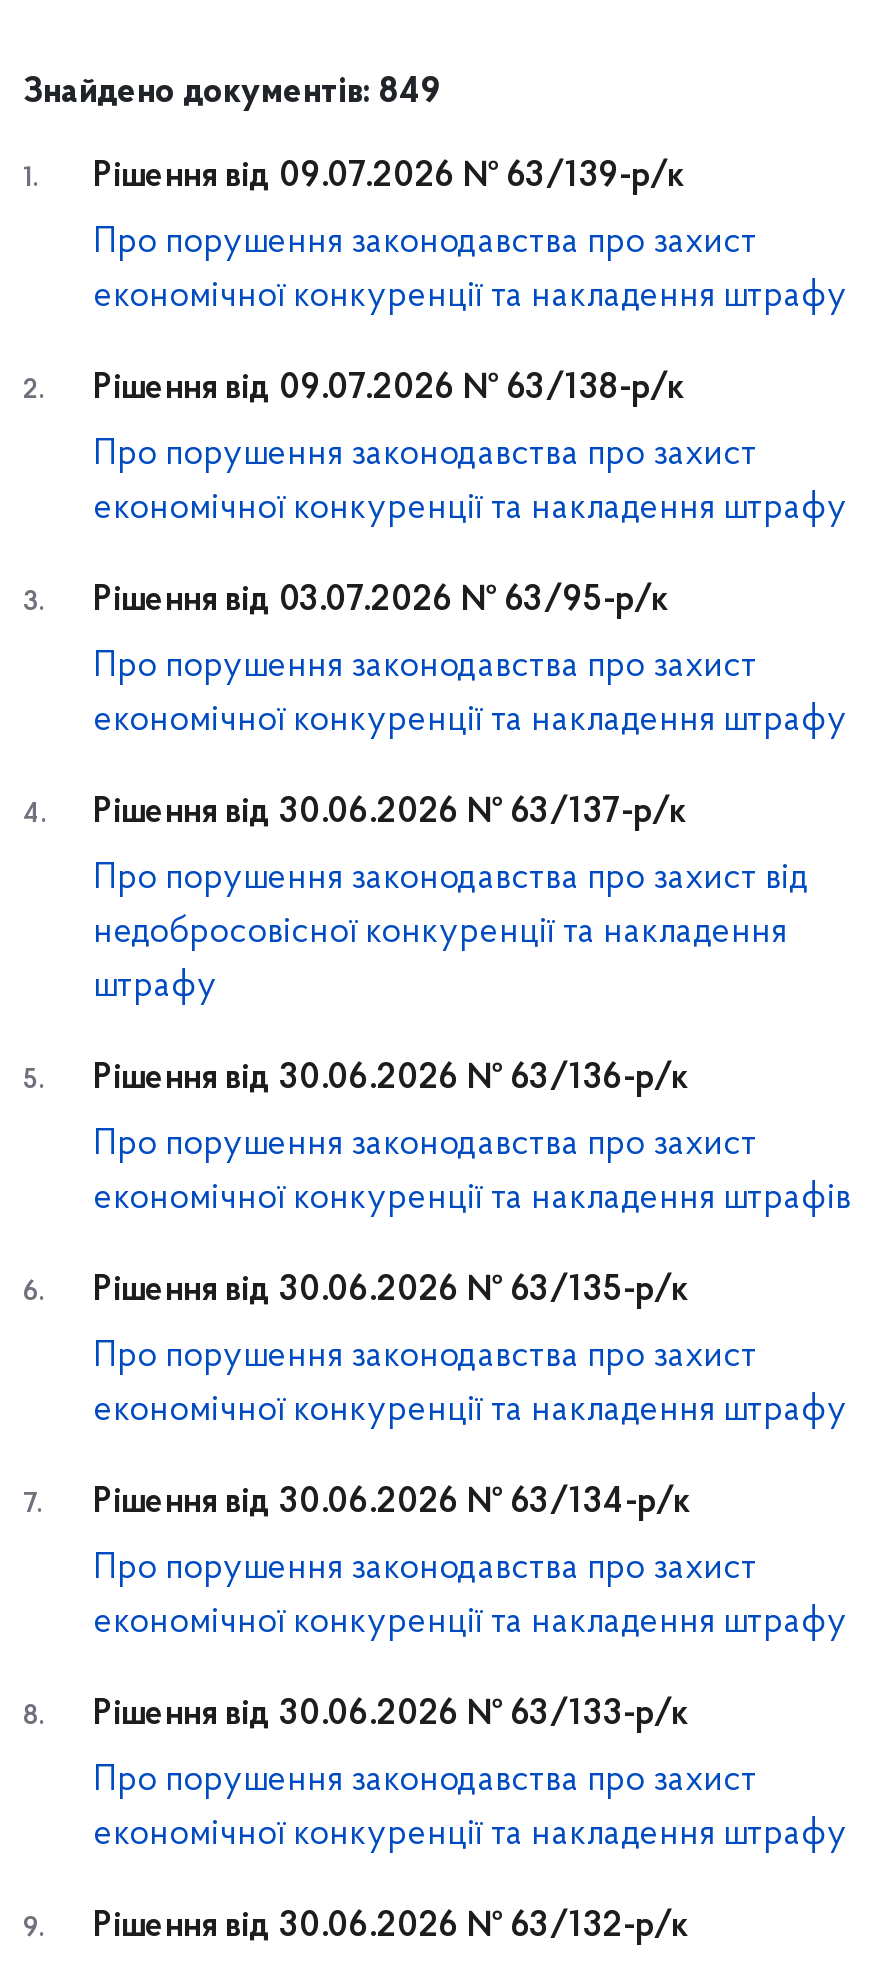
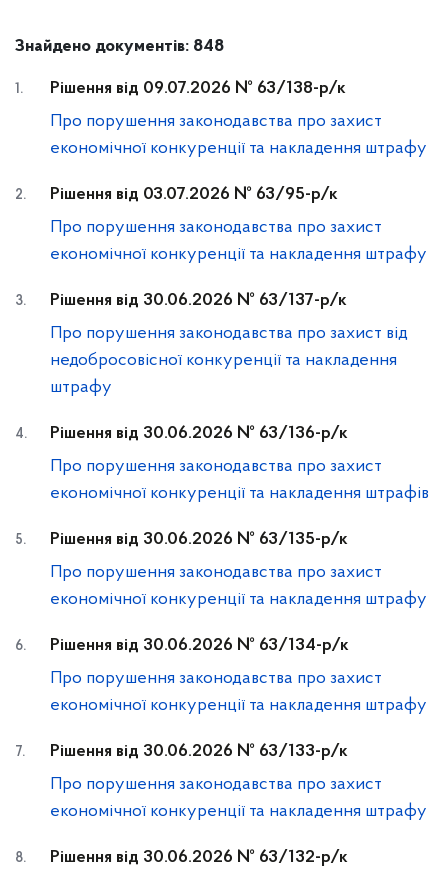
- Знайдено документів: 849
- Рішення від 09.07.2026 № 63/139-р/к
- Про порушення законодавства про захист
- економічної конкуренції та накладення штрафу
+ Знайдено документів: 848
